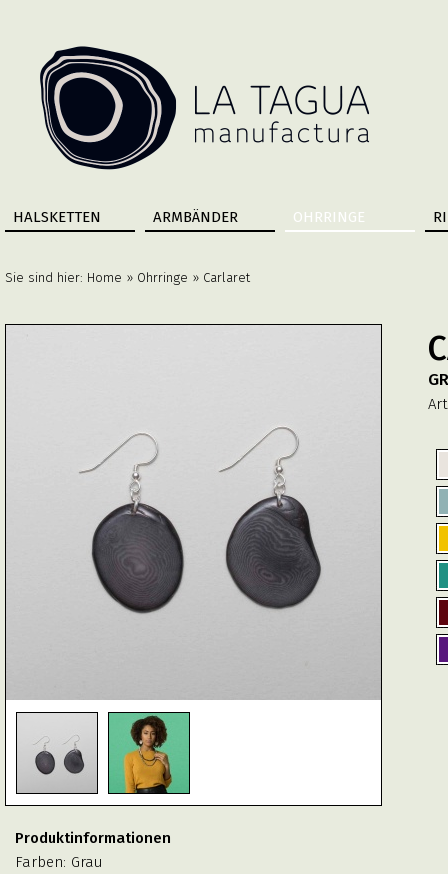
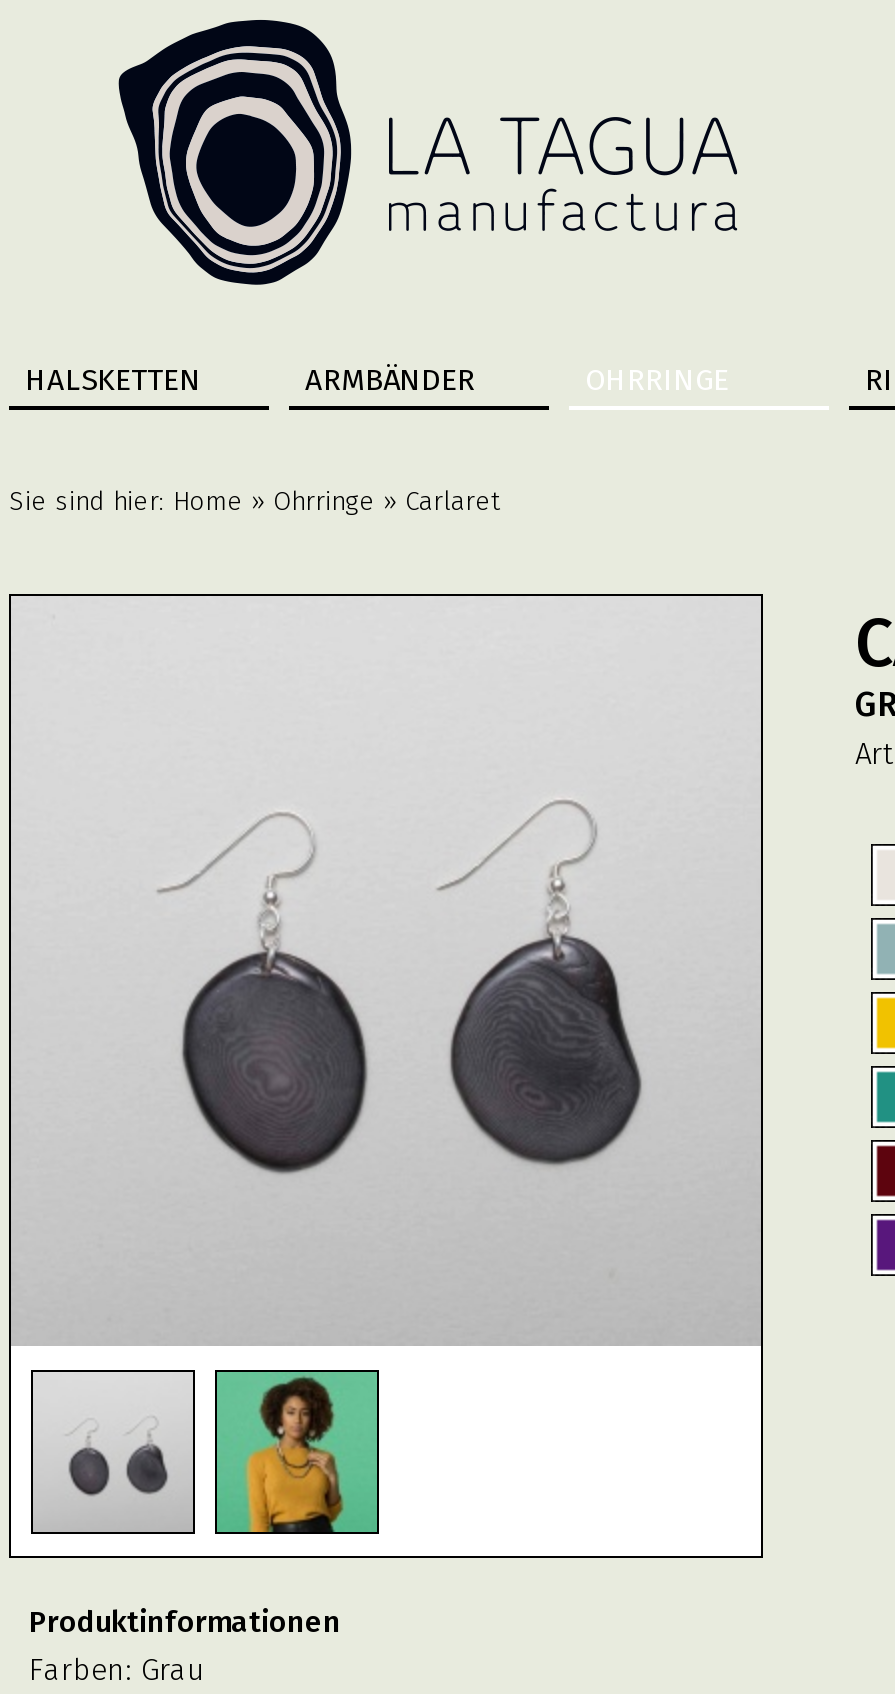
- [image]
+ [image]
